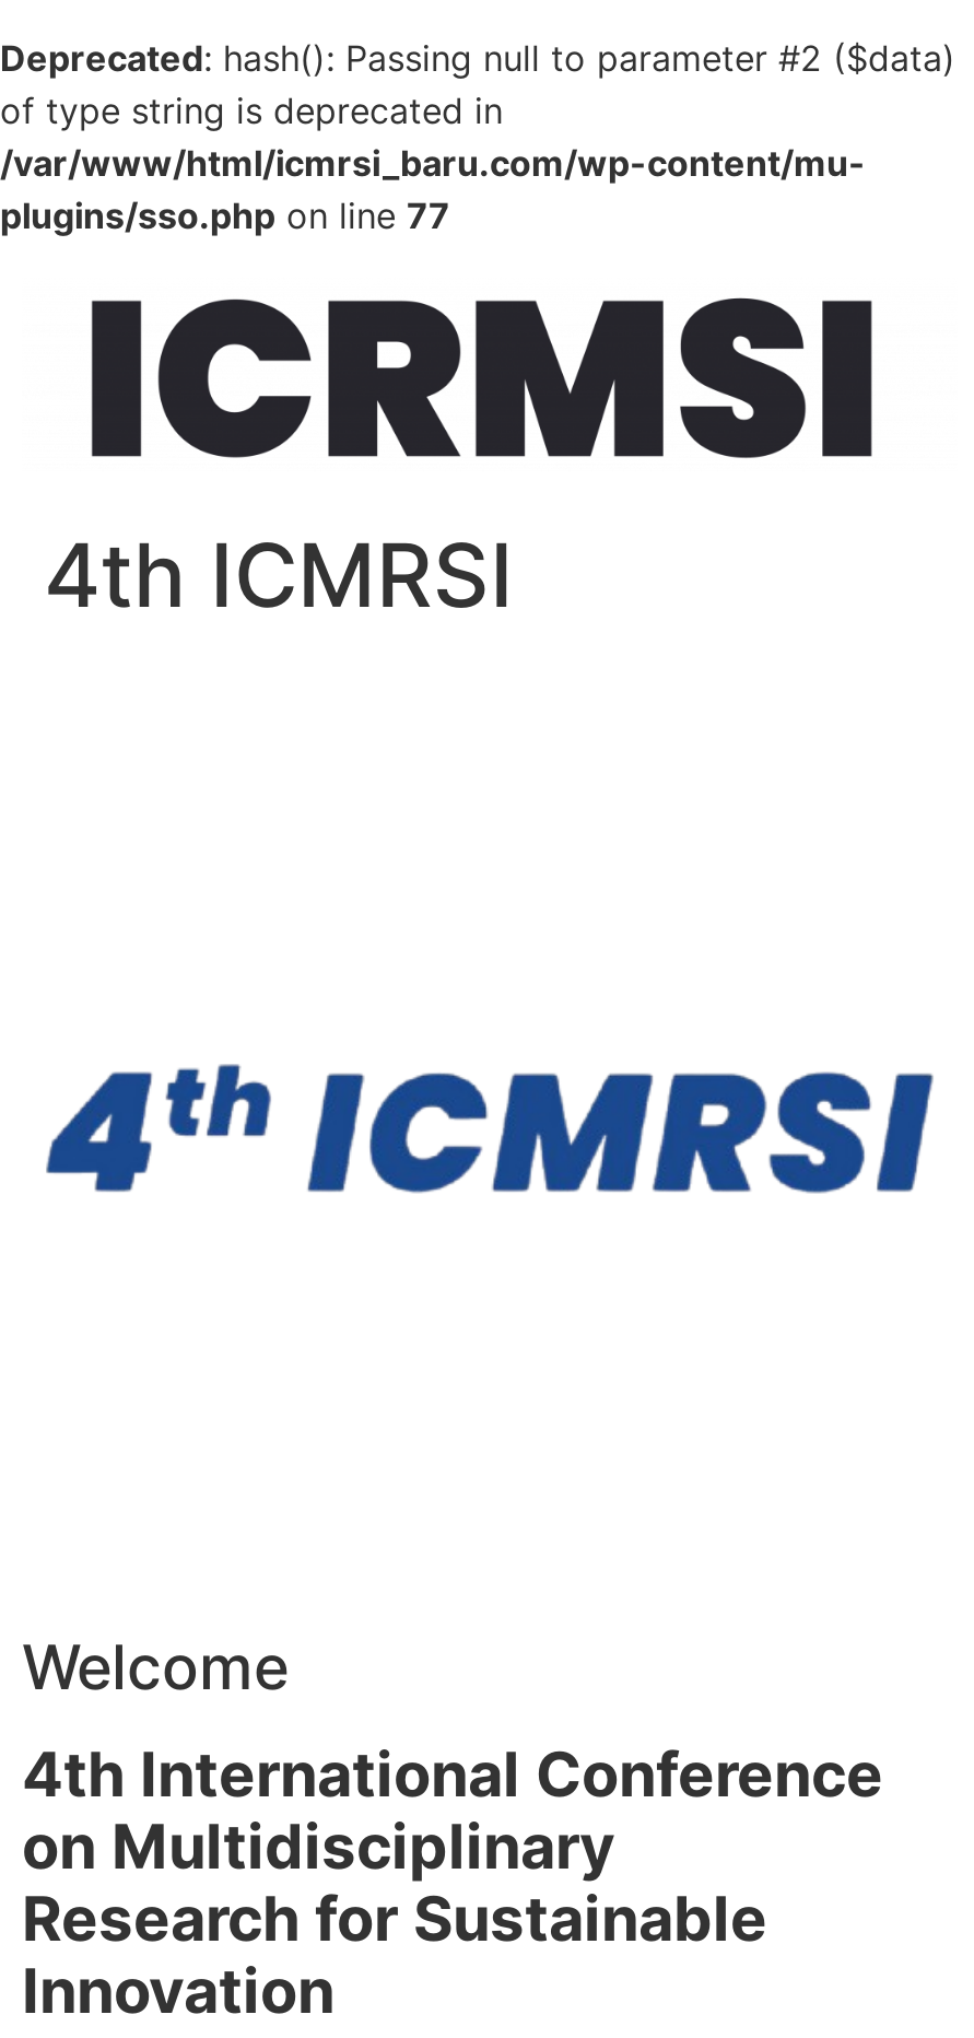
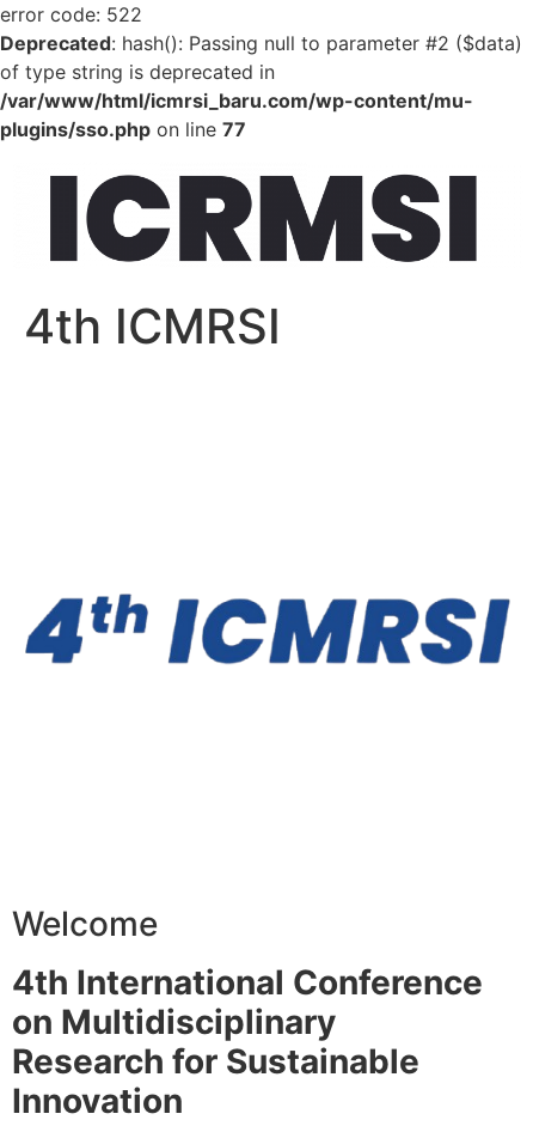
+ error code: 522
